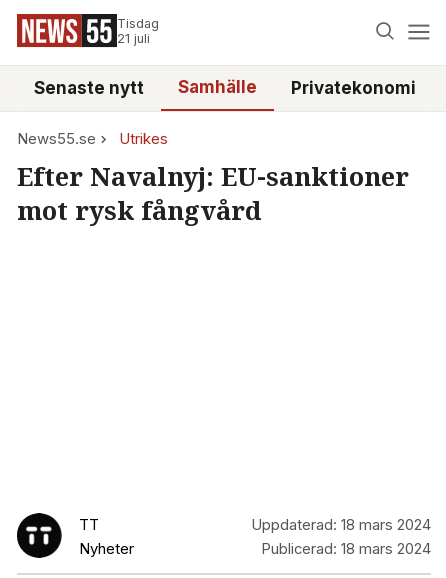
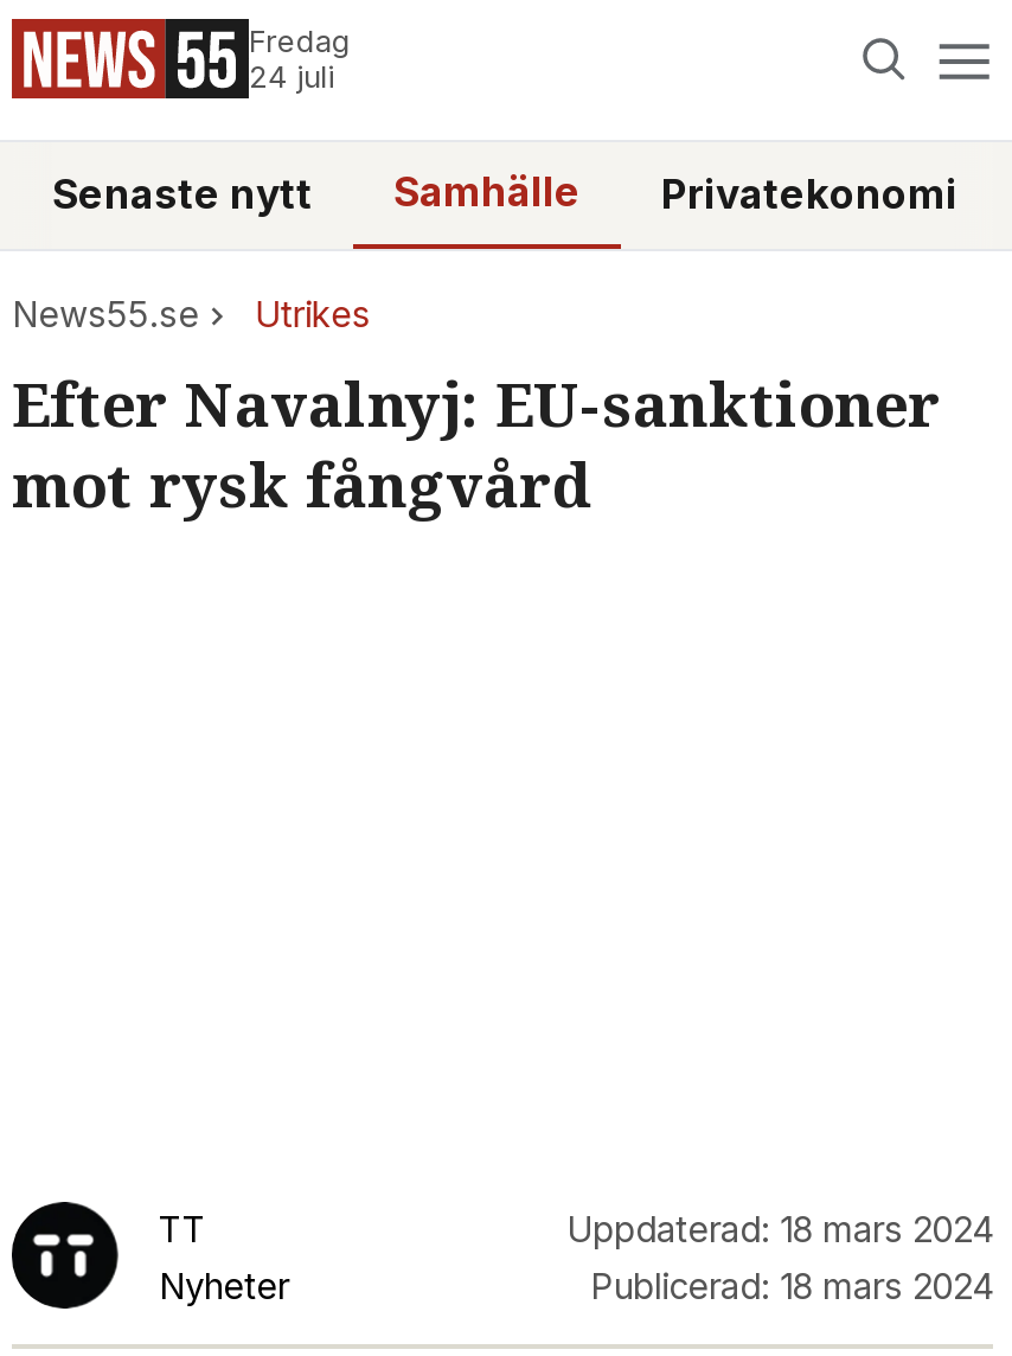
- Tisdag
- 21 juli
+ Fredag
+ 24 juli
